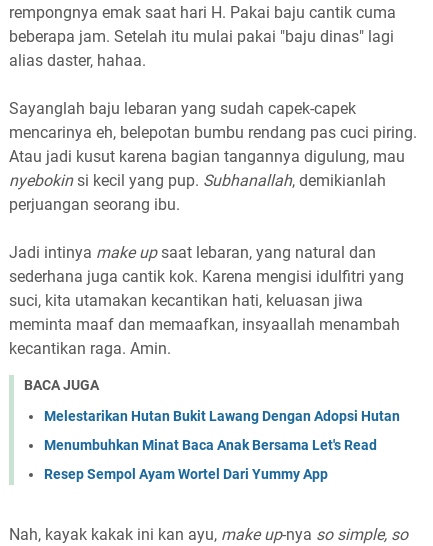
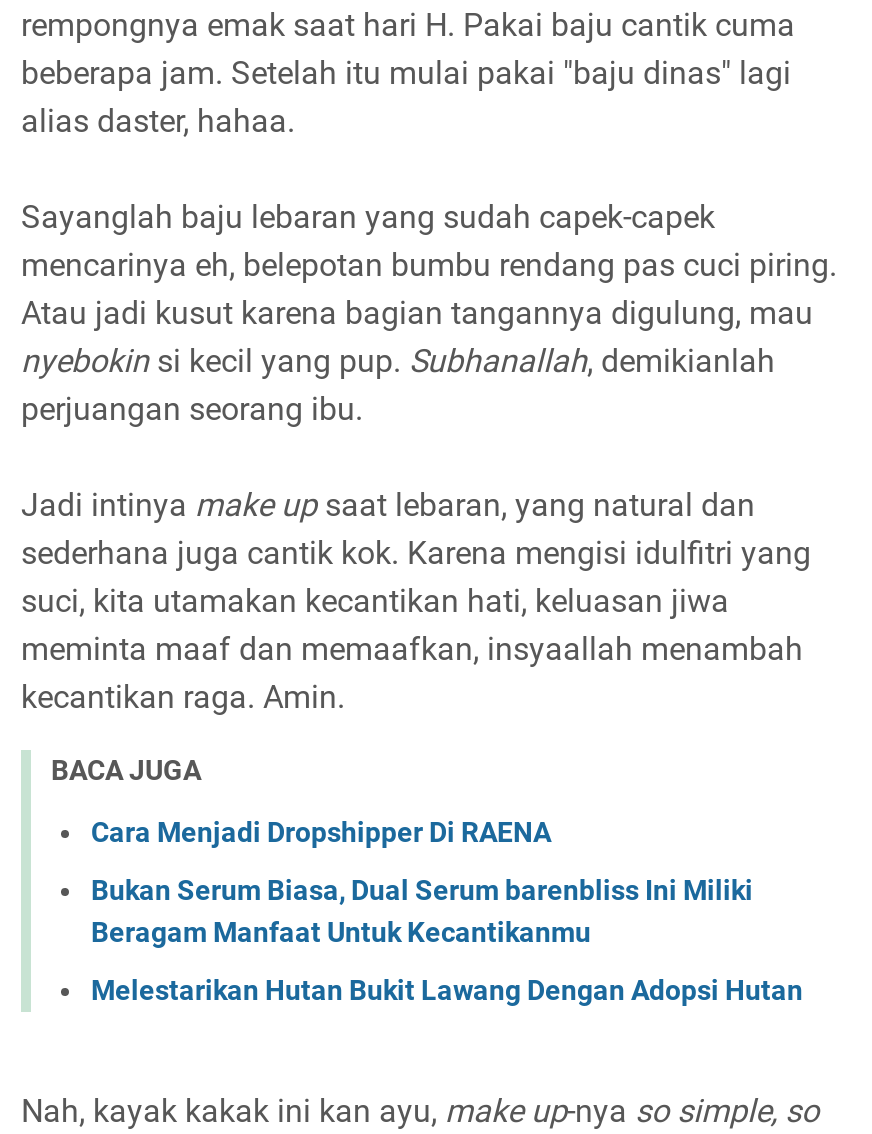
+ Cara Menjadi Dropshipper Di RAENA
+ Bukan Serum Biasa, Dual Serum barenbliss Ini Miliki
+ Beragam Manfaat Untuk Kecantikanmu

moved down: Melestarikan Hutan Bukit Lawang Dengan Adopsi Hutan

- Menumbuhkan Minat Baca Anak Bersama Let's Read
- Resep Sempol Ayam Wortel Dari Yummy App
